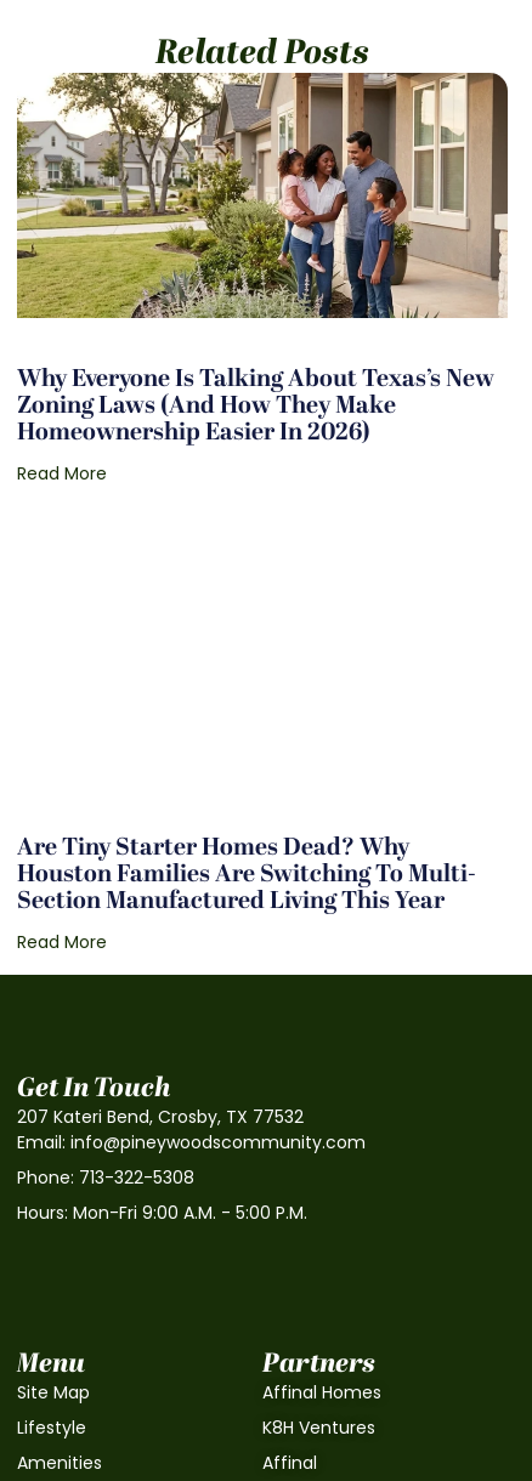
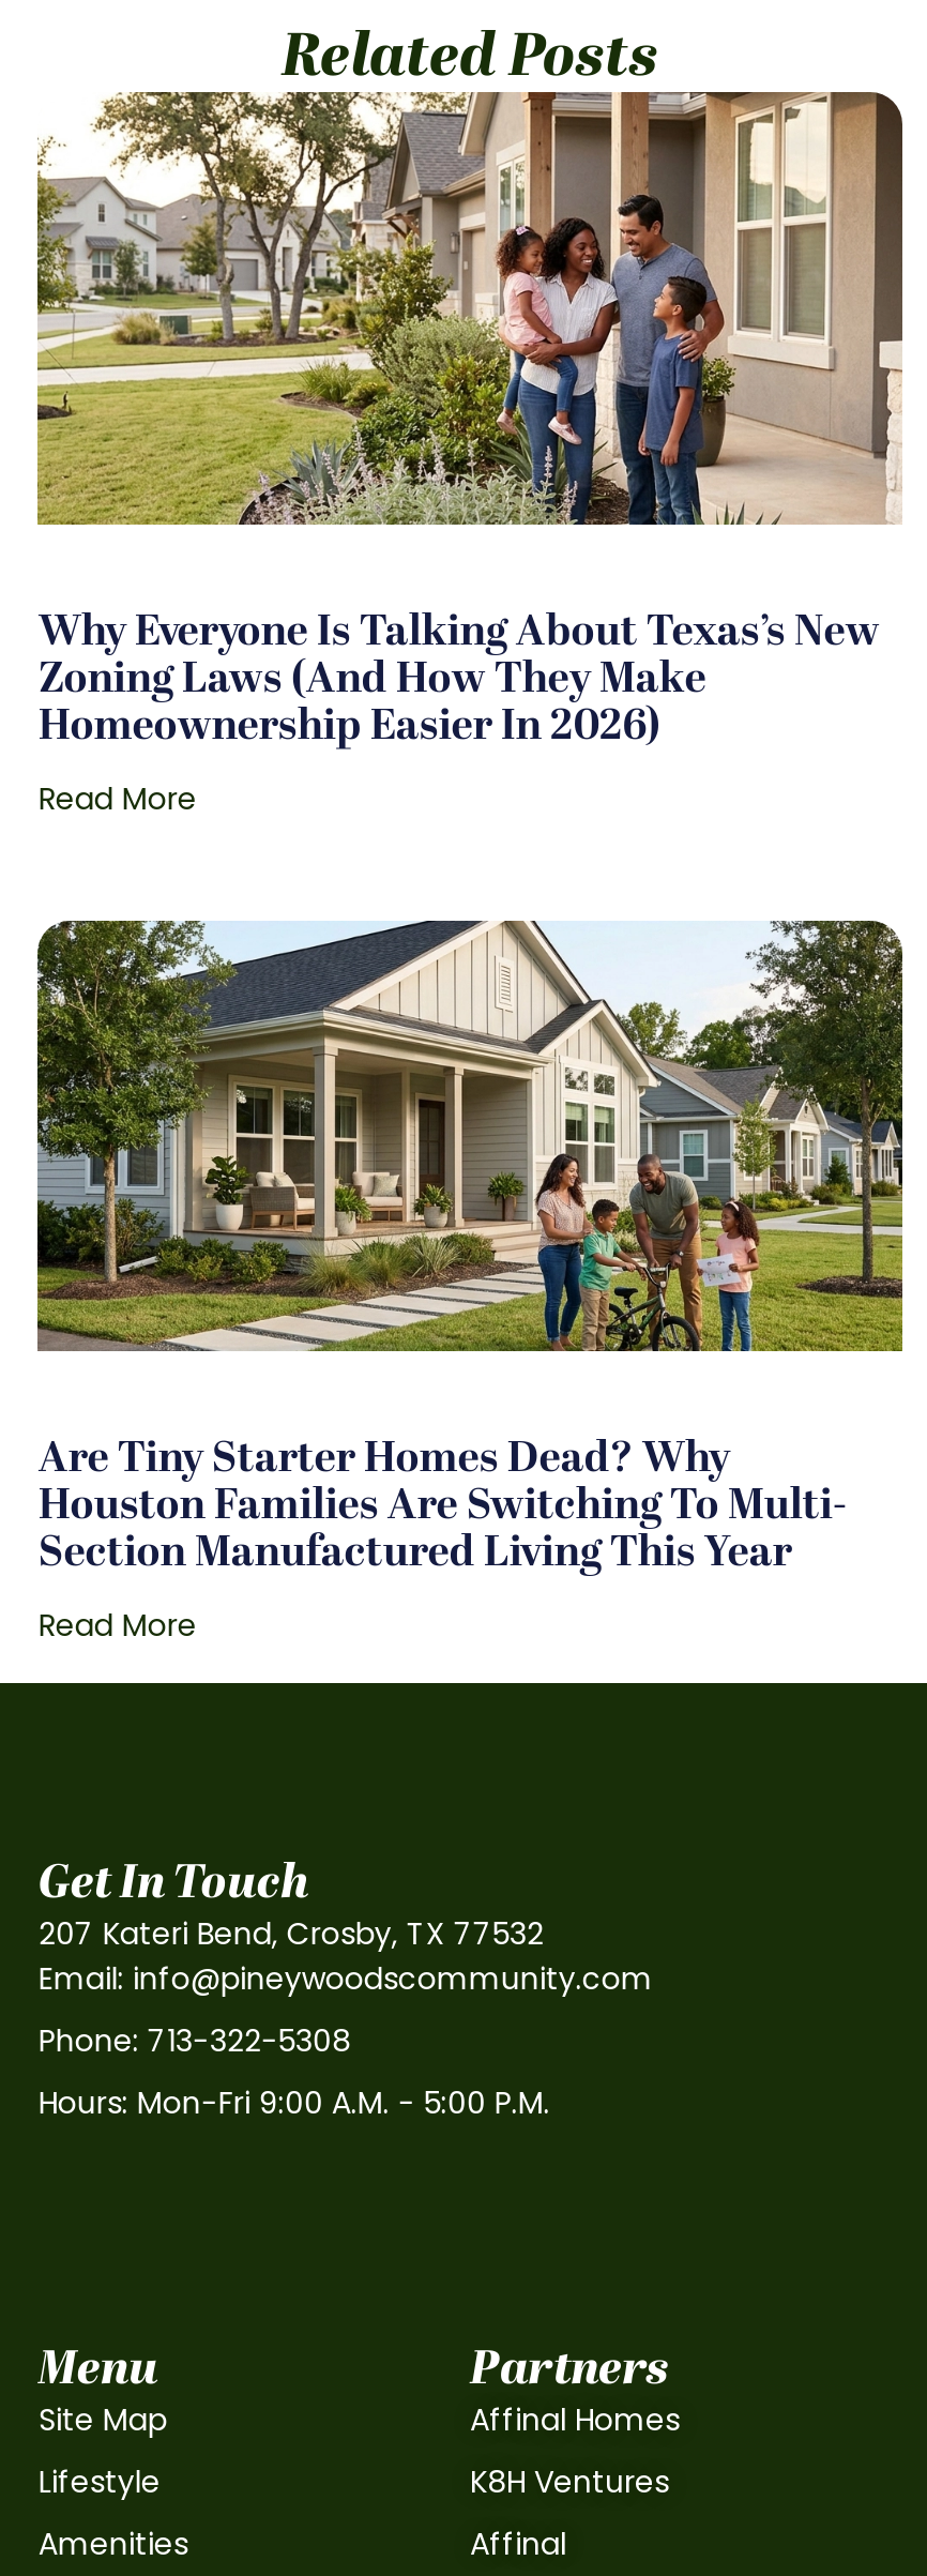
+ [image]
